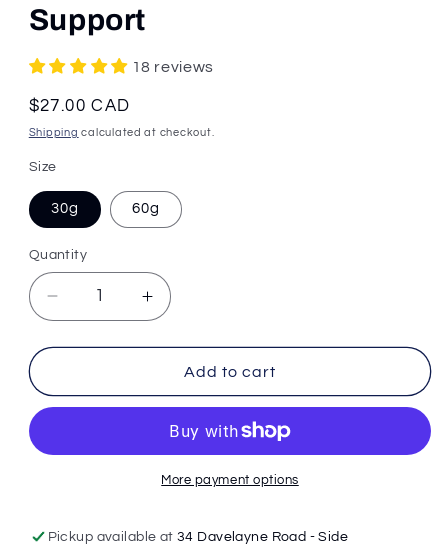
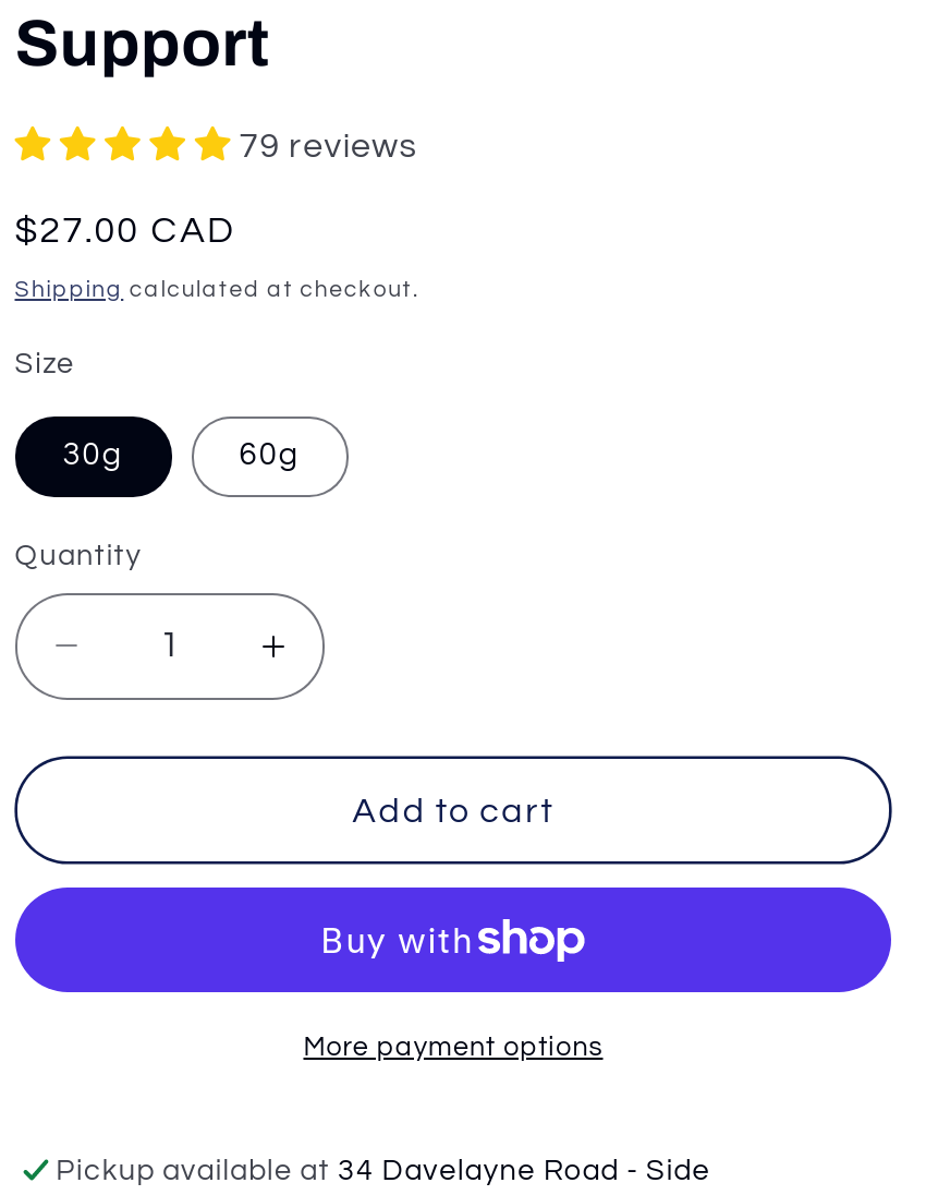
- 18 reviews
+ 79 reviews
